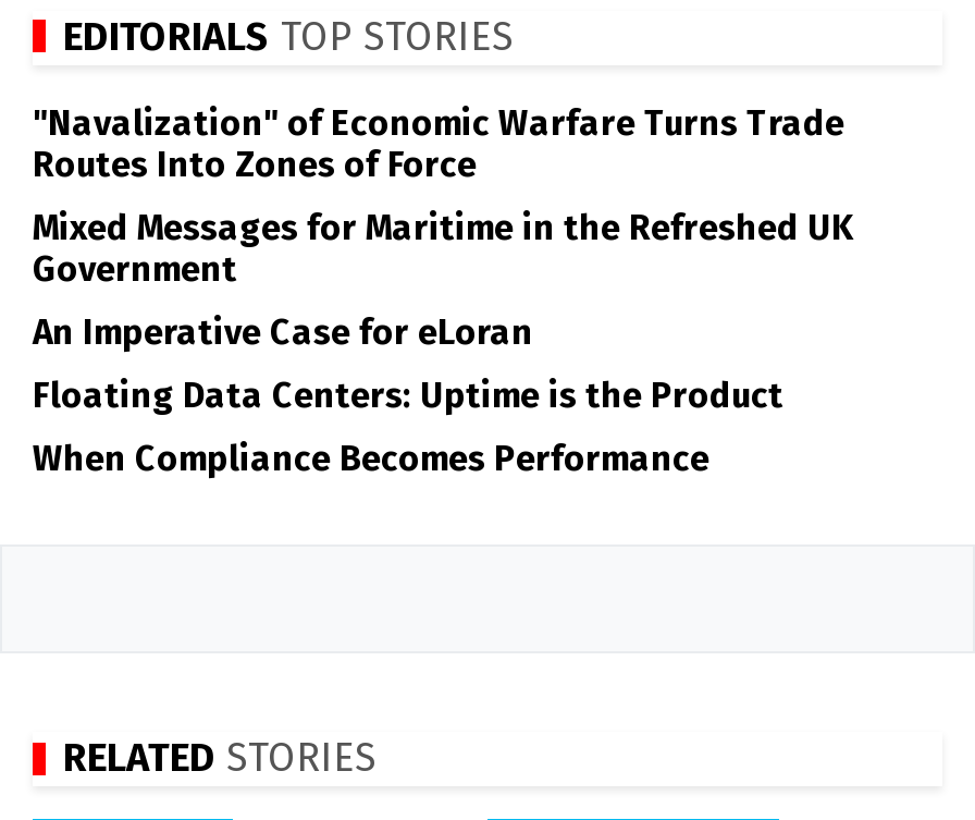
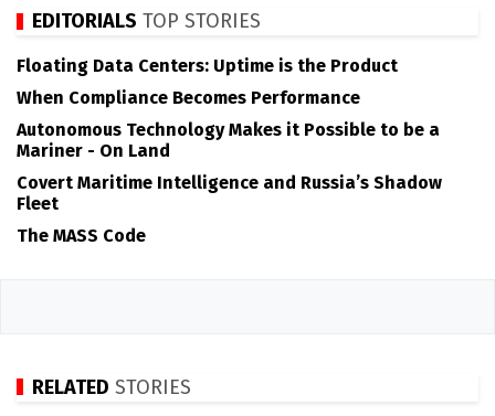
- "Navalization" of Economic Warfare Turns Trade
- Routes Into Zones of Force
- Mixed Messages for Maritime in the Refreshed UK
- Government
- An Imperative Case for eLoran

moved up: Floating Data Centers: Uptime is the Product | When Compliance Becomes Performance

+ Autonomous Technology Makes it Possible to be a
+ Mariner - On Land
+ Covert Maritime Intelligence and Russia’s Shadow
+ Fleet
+ The MASS Code
